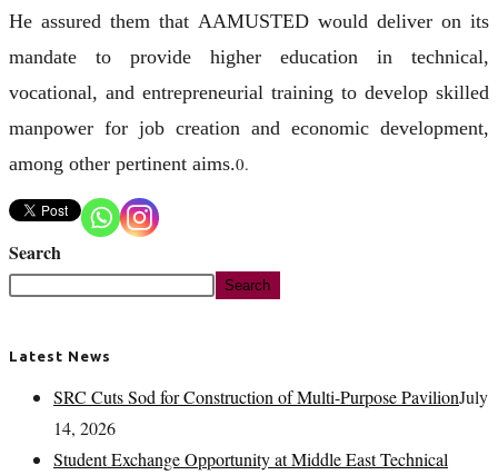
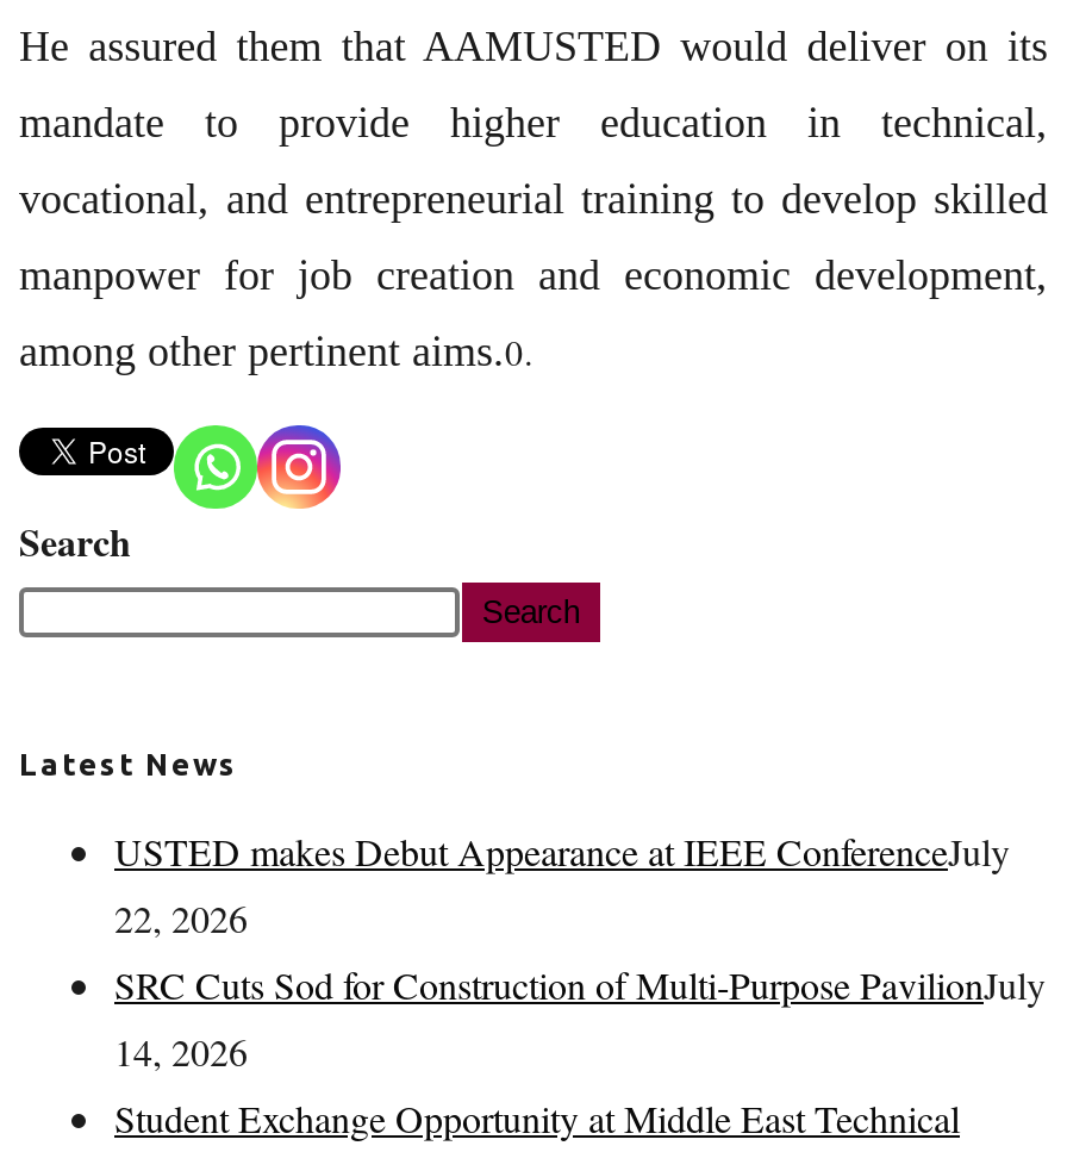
+ USTED makes Debut Appearance at IEEE ConferenceJuly
+ 22, 2026
